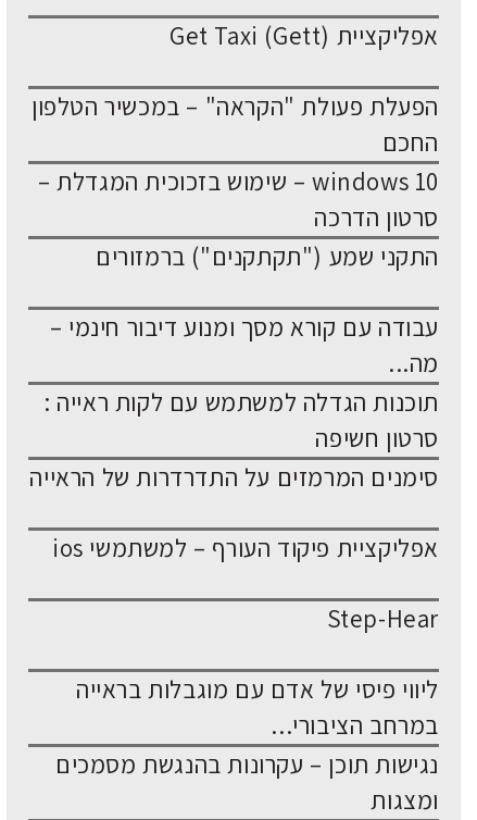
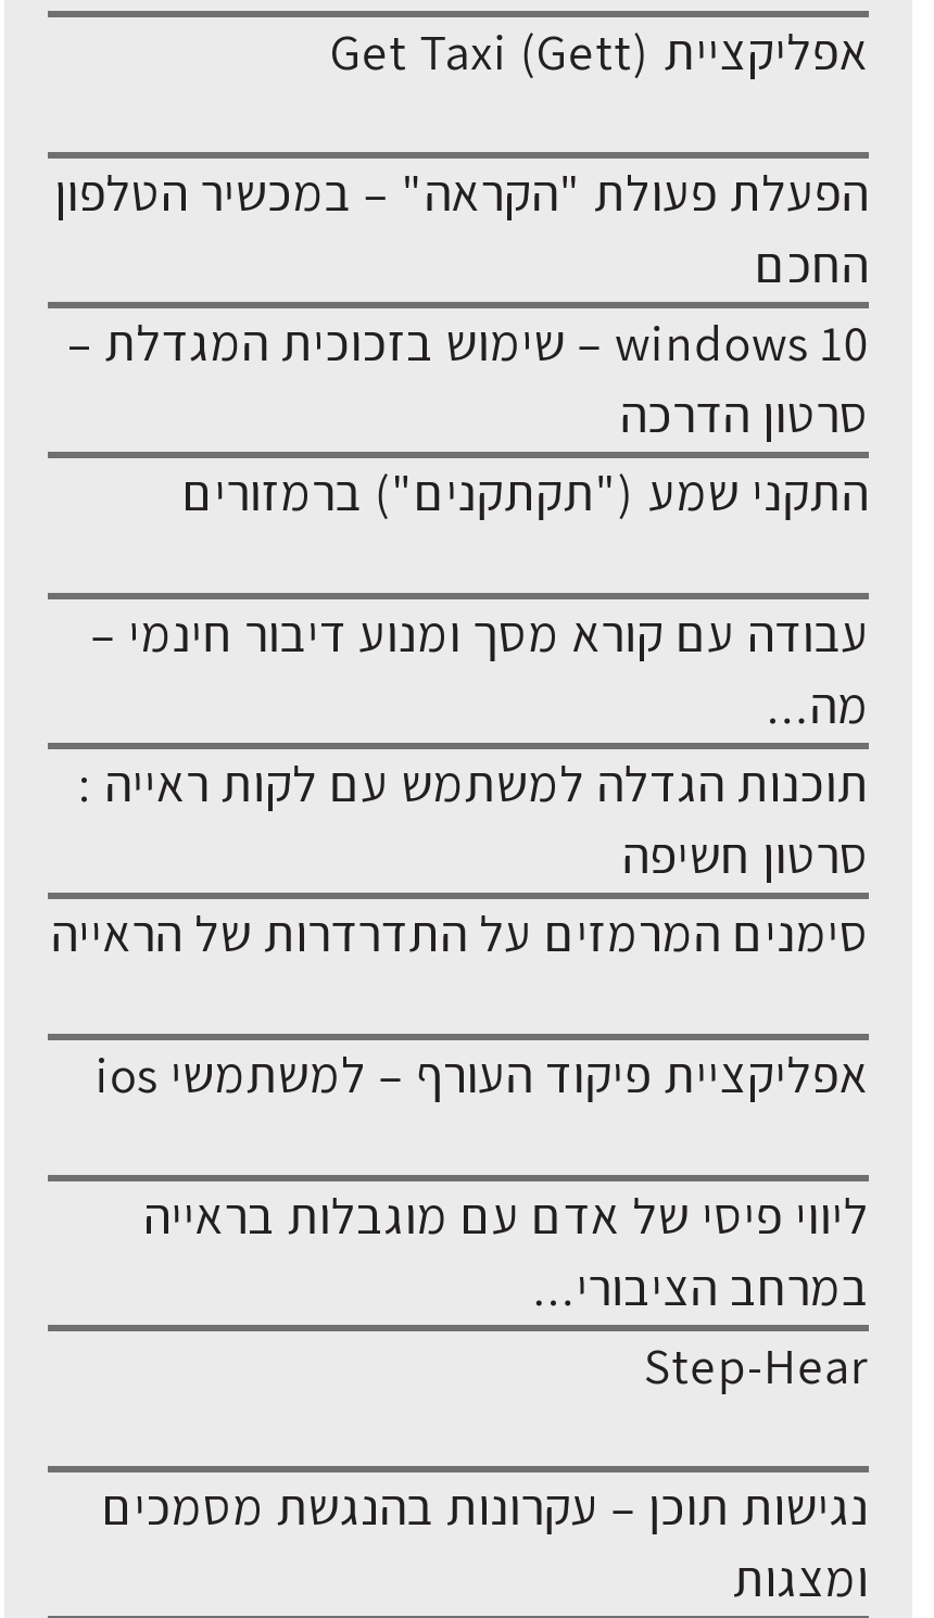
moved down: Step-Hear

moved up: ליווי פיסי של אדם עם מוגבלות בראייה | במרחב הציבורי...
